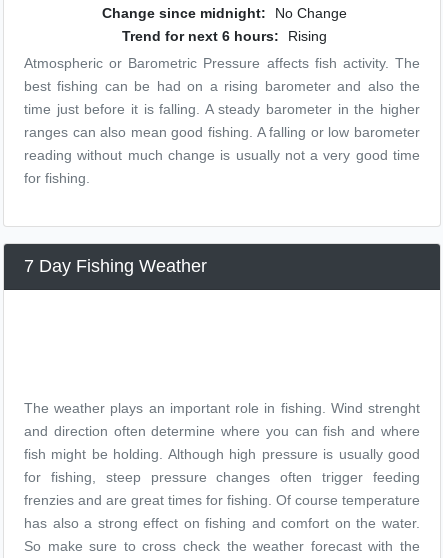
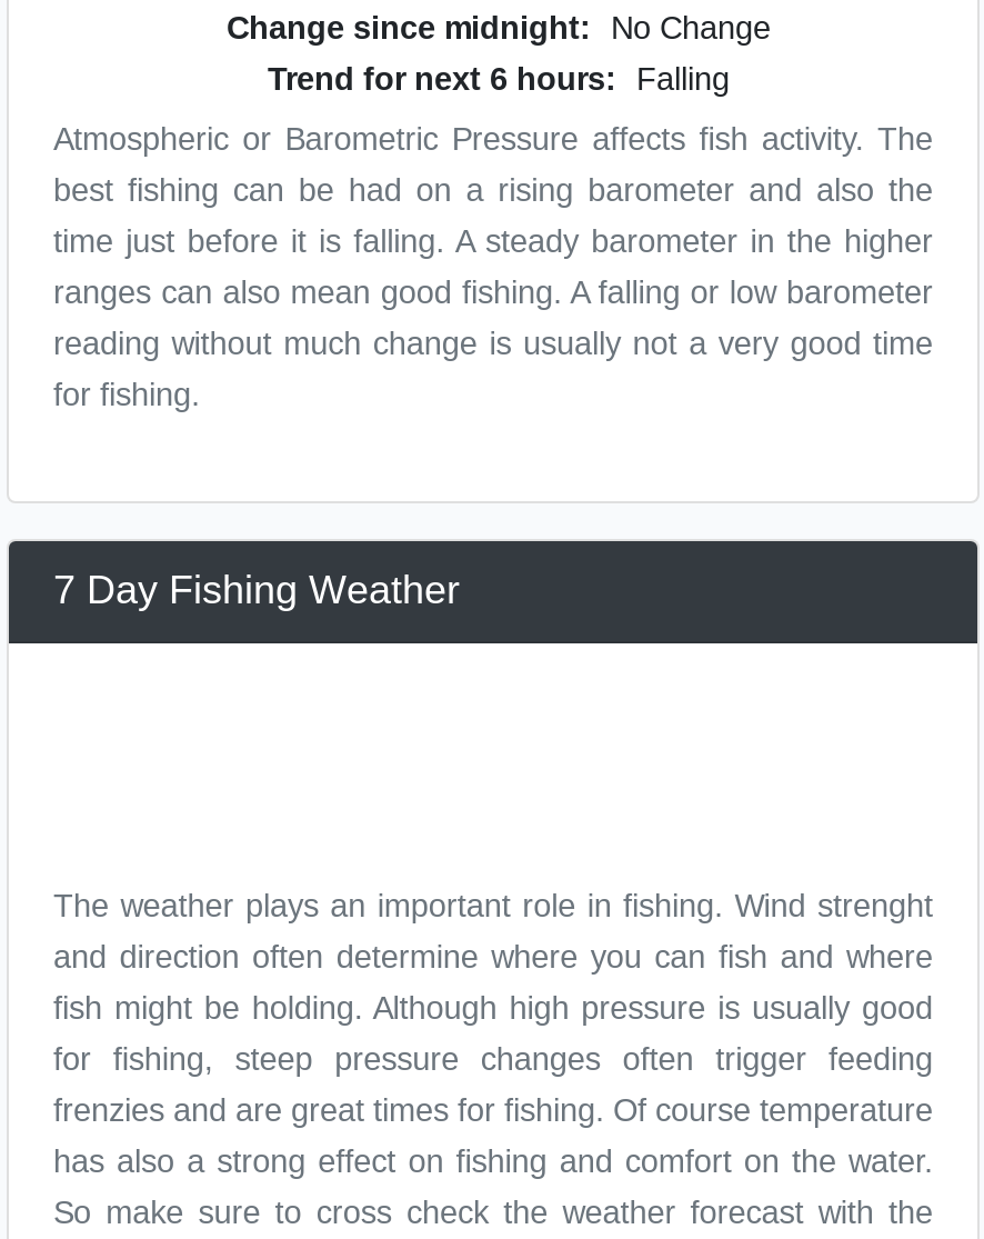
- Trend for next 6 hours: Rising
+ Trend for next 6 hours: Falling
